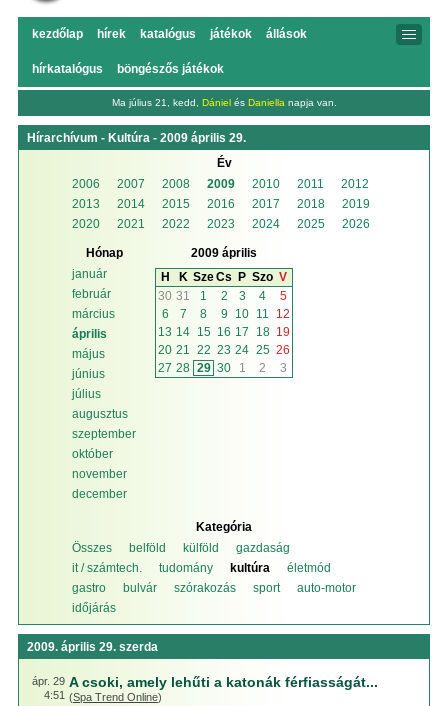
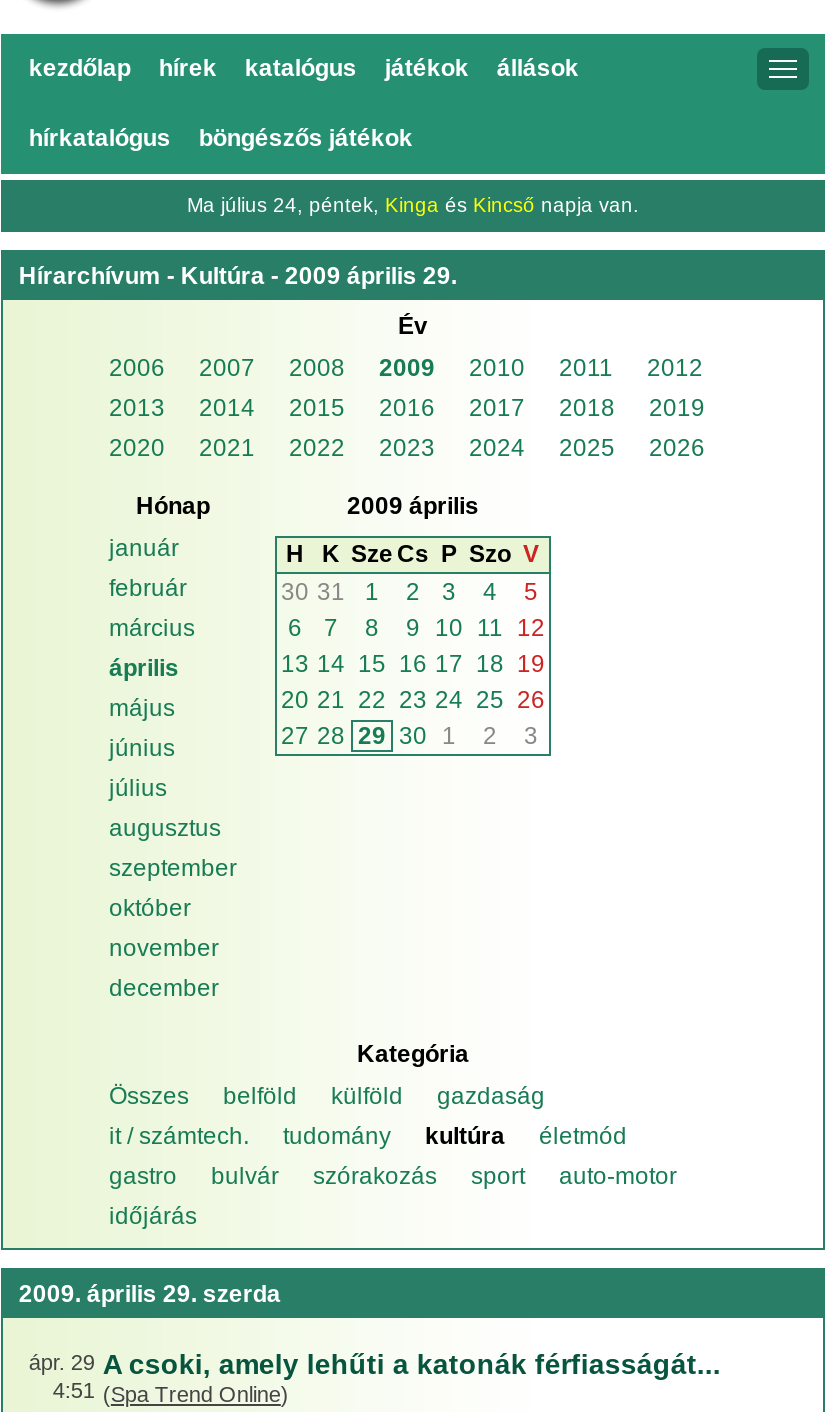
- Ma július 21, kedd, Dániel és Daniella napja van.
+ Ma július 24, péntek, Kinga és Kincső napja van.
